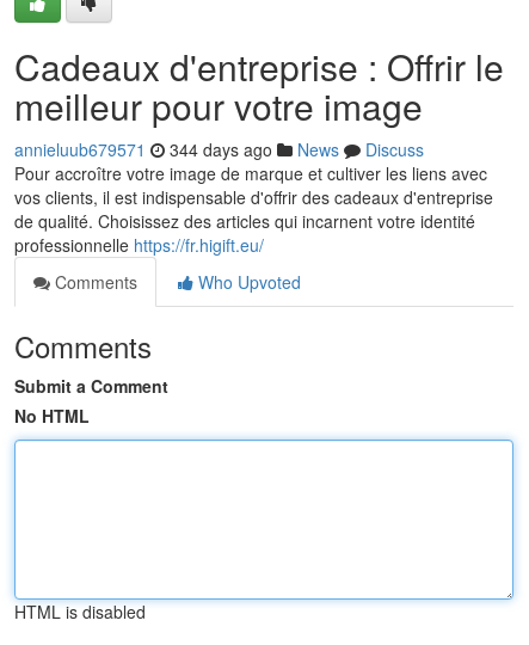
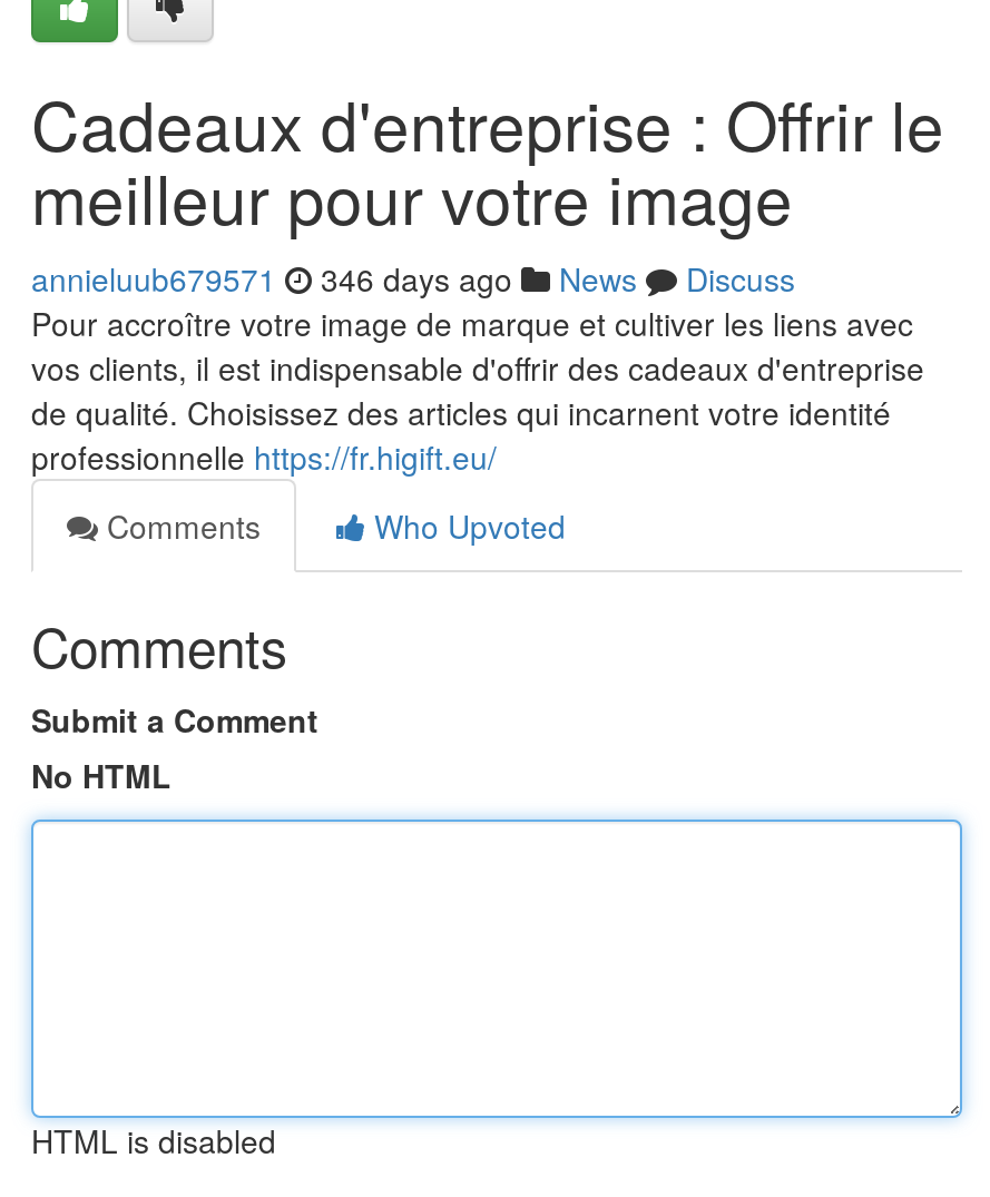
- annieluub679571 344 days ago News Discuss
+ annieluub679571 346 days ago News Discuss
